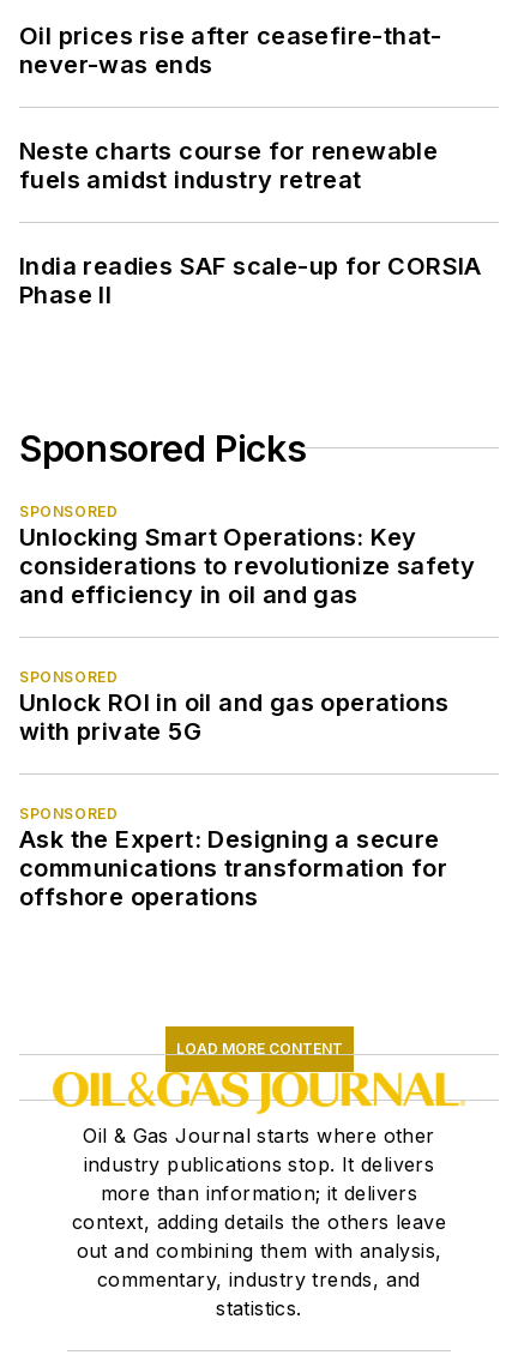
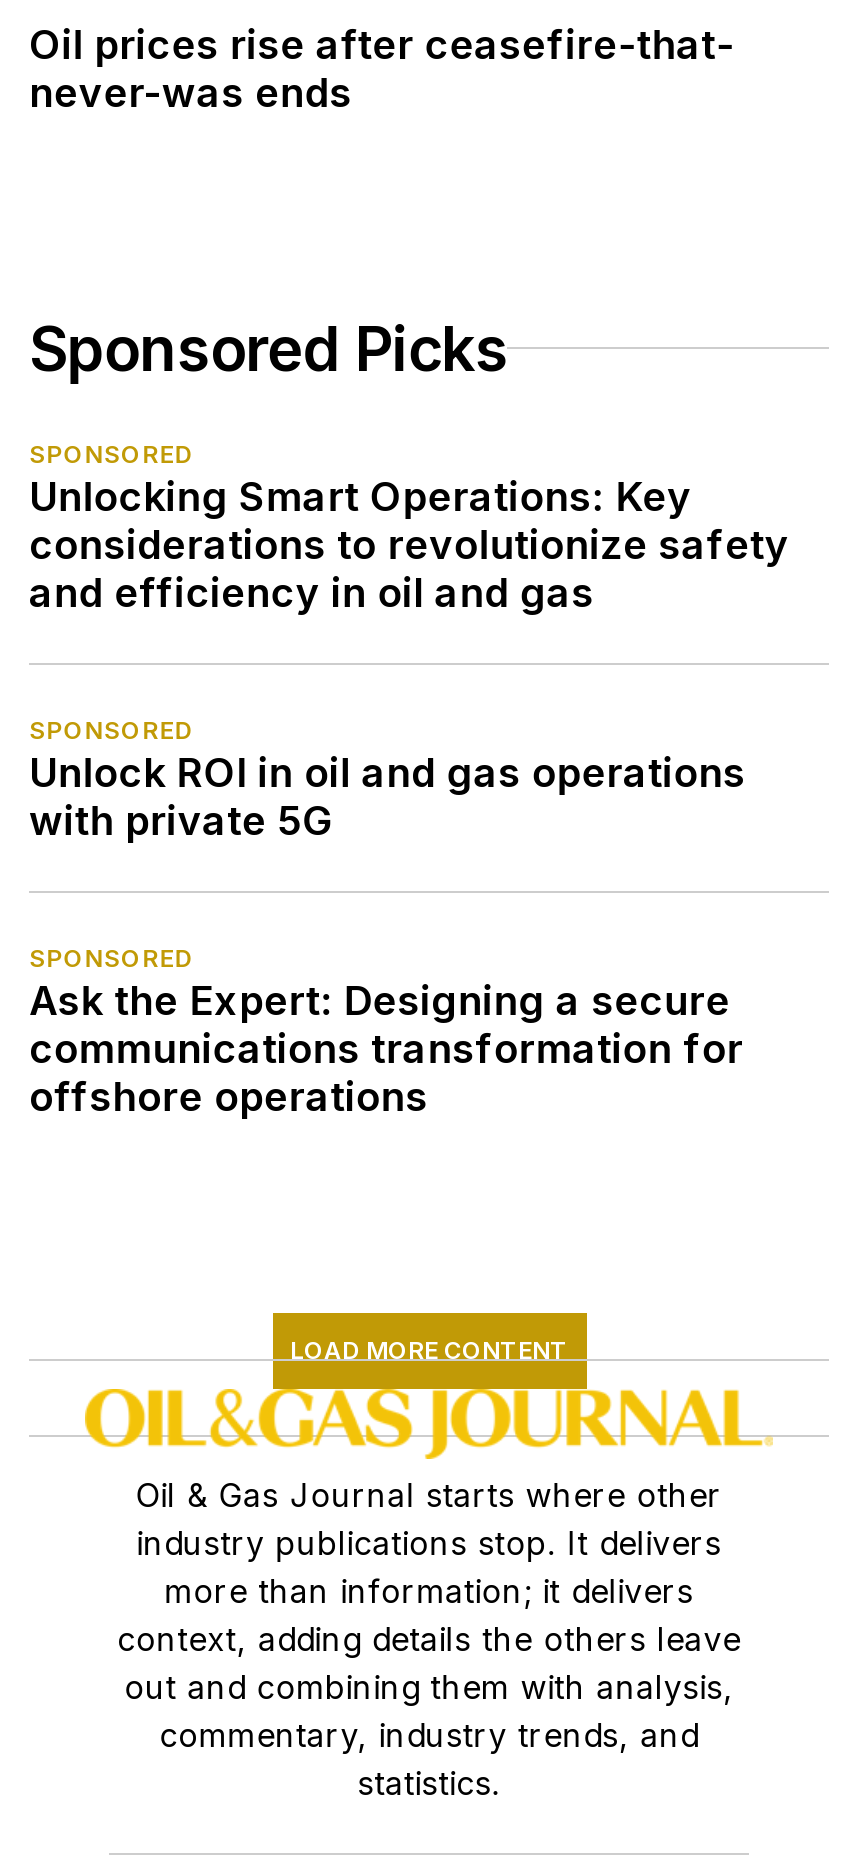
- Neste charts course for renewable
- fuels amidst industry retreat
- India readies SAF scale-up for CORSIA
- Phase II
